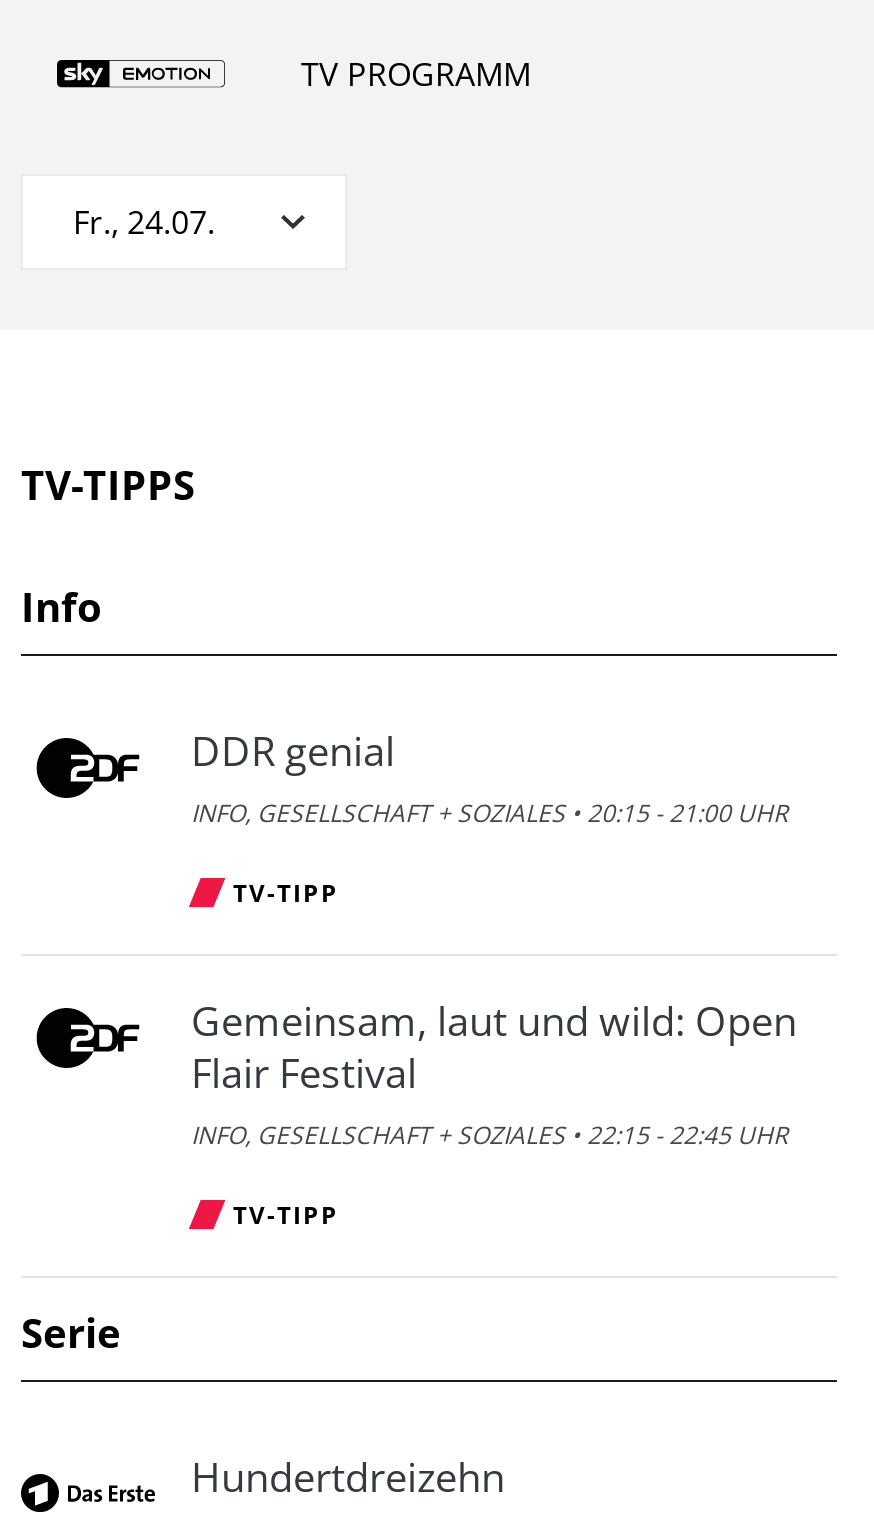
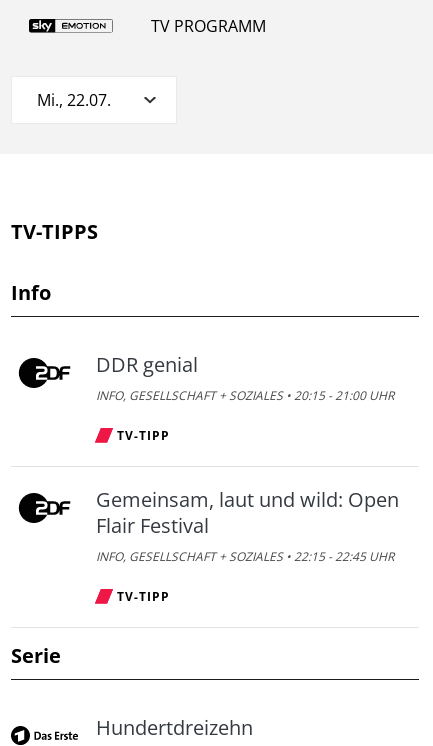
- Fr., 24.07.
+ Mi., 22.07.
